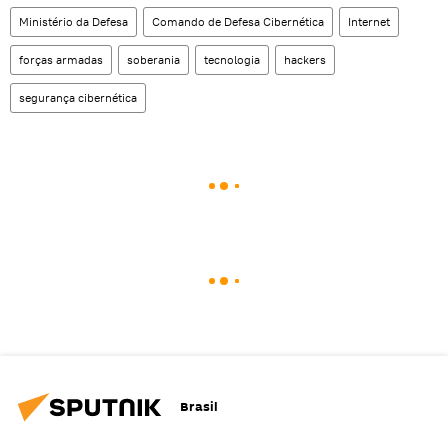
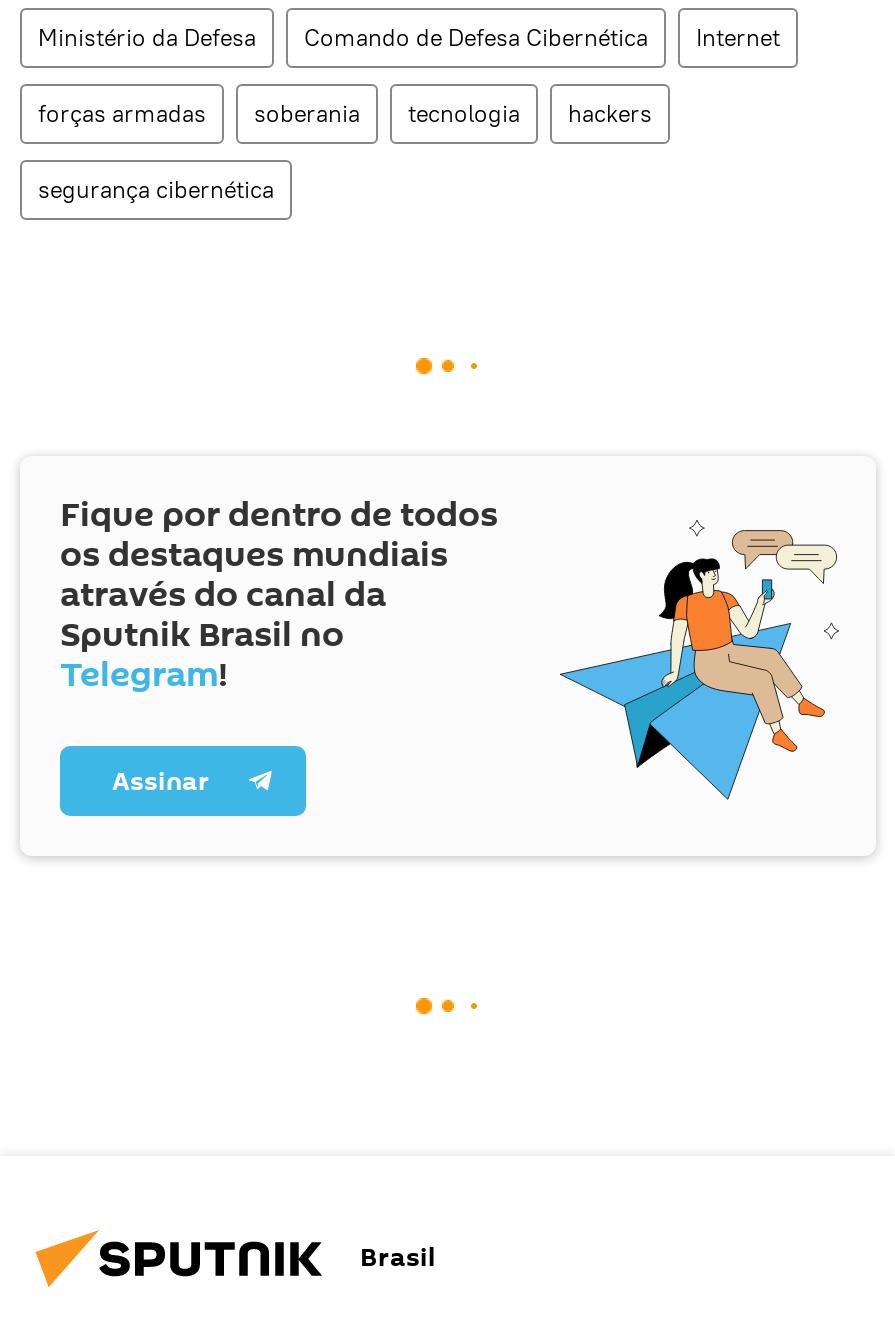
+ [image]
+ Fique por dentro de todos
+ os destaques mundiais
+ através do canal da
+ Sputnik Brasil no
+ Telegram!
+ Assinar
